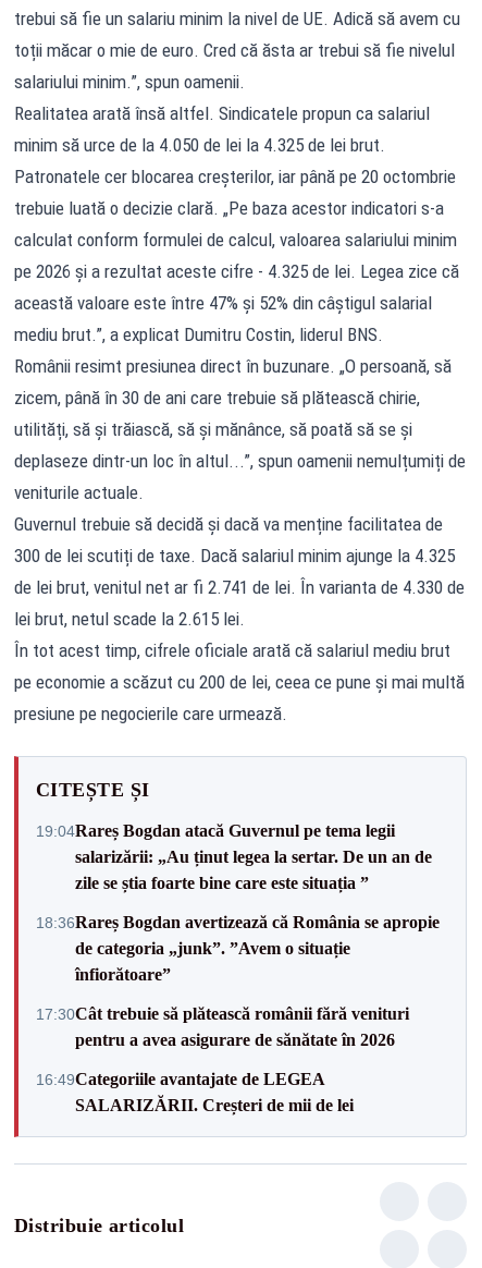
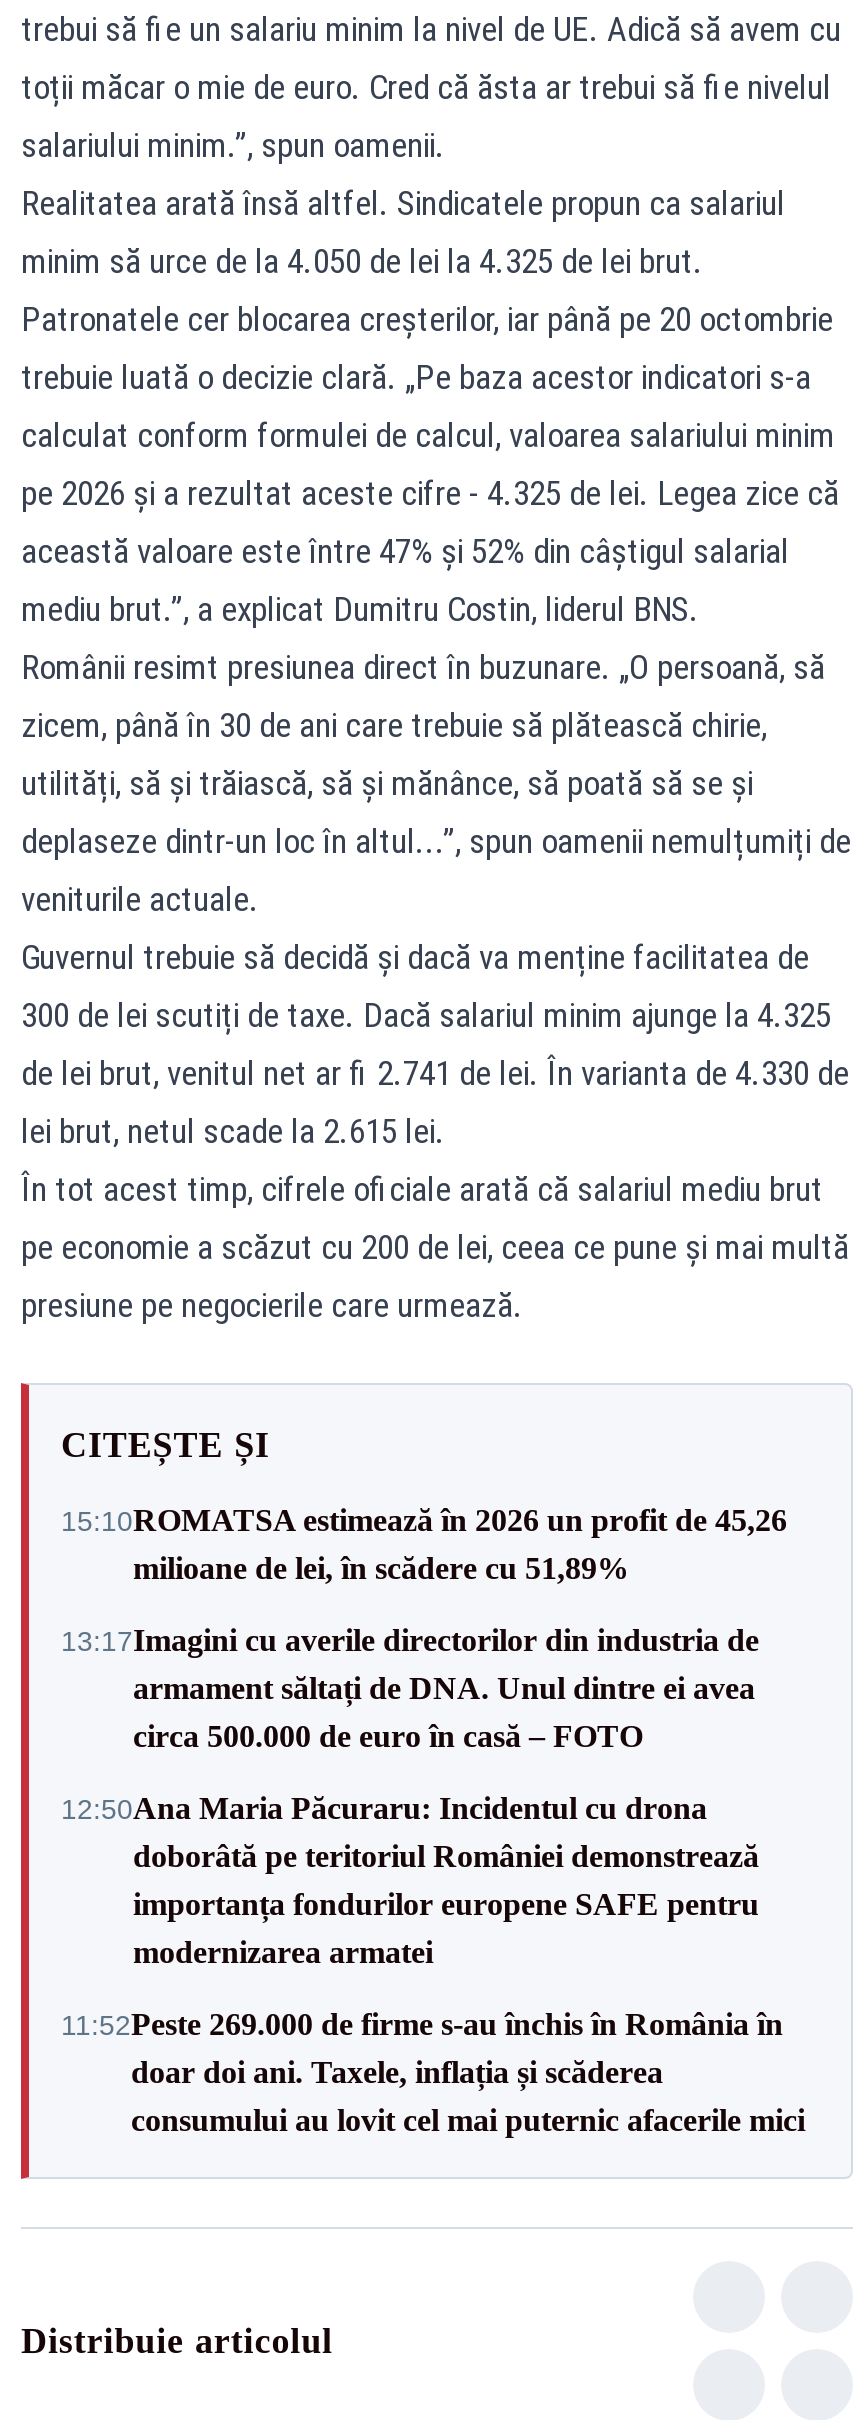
- 19:04Rareș Bogdan atacă Guvernul pe tema legii
- salarizării: „Au ținut legea la sertar. De un an de
- zile se știa foarte bine care este situația ”
+ 15:10ROMATSA estimează în 2026 un profit de 45,26
+ milioane de lei, în scădere cu 51,89%

- 18:36Rareș Bogdan avertizează că România se apropie
- de categoria „junk”. ”Avem o situație
- înfiorătoare”
+ 13:17Imagini cu averile directorilor din industria de
+ armament săltați de DNA. Unul dintre ei avea
+ circa 500.000 de euro în casă – FOTO

- 17:30Cât trebuie să plătească românii fără venituri
- pentru a avea asigurare de sănătate în 2026
+ 12:50Ana Maria Păcuraru: Incidentul cu drona
+ doborâtă pe teritoriul României demonstrează
+ importanța fondurilor europene SAFE pentru
+ modernizarea armatei

- 16:49Categoriile avantajate de LEGEA
- SALARIZĂRII. Creșteri de mii de lei
+ 11:52Peste 269.000 de firme s-au închis în România în
+ doar doi ani. Taxele, inflația și scăderea
+ consumului au lovit cel mai puternic afacerile mici
